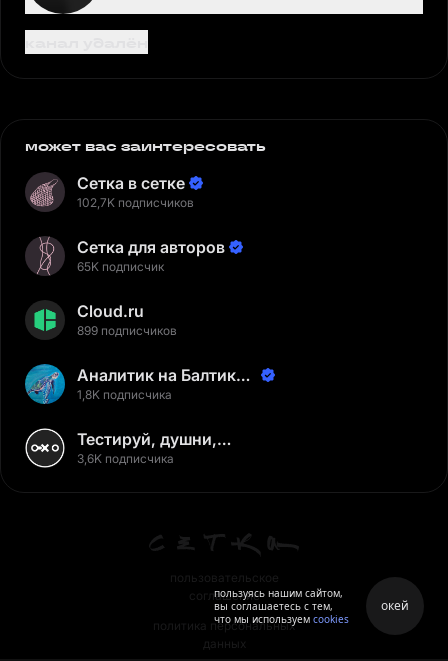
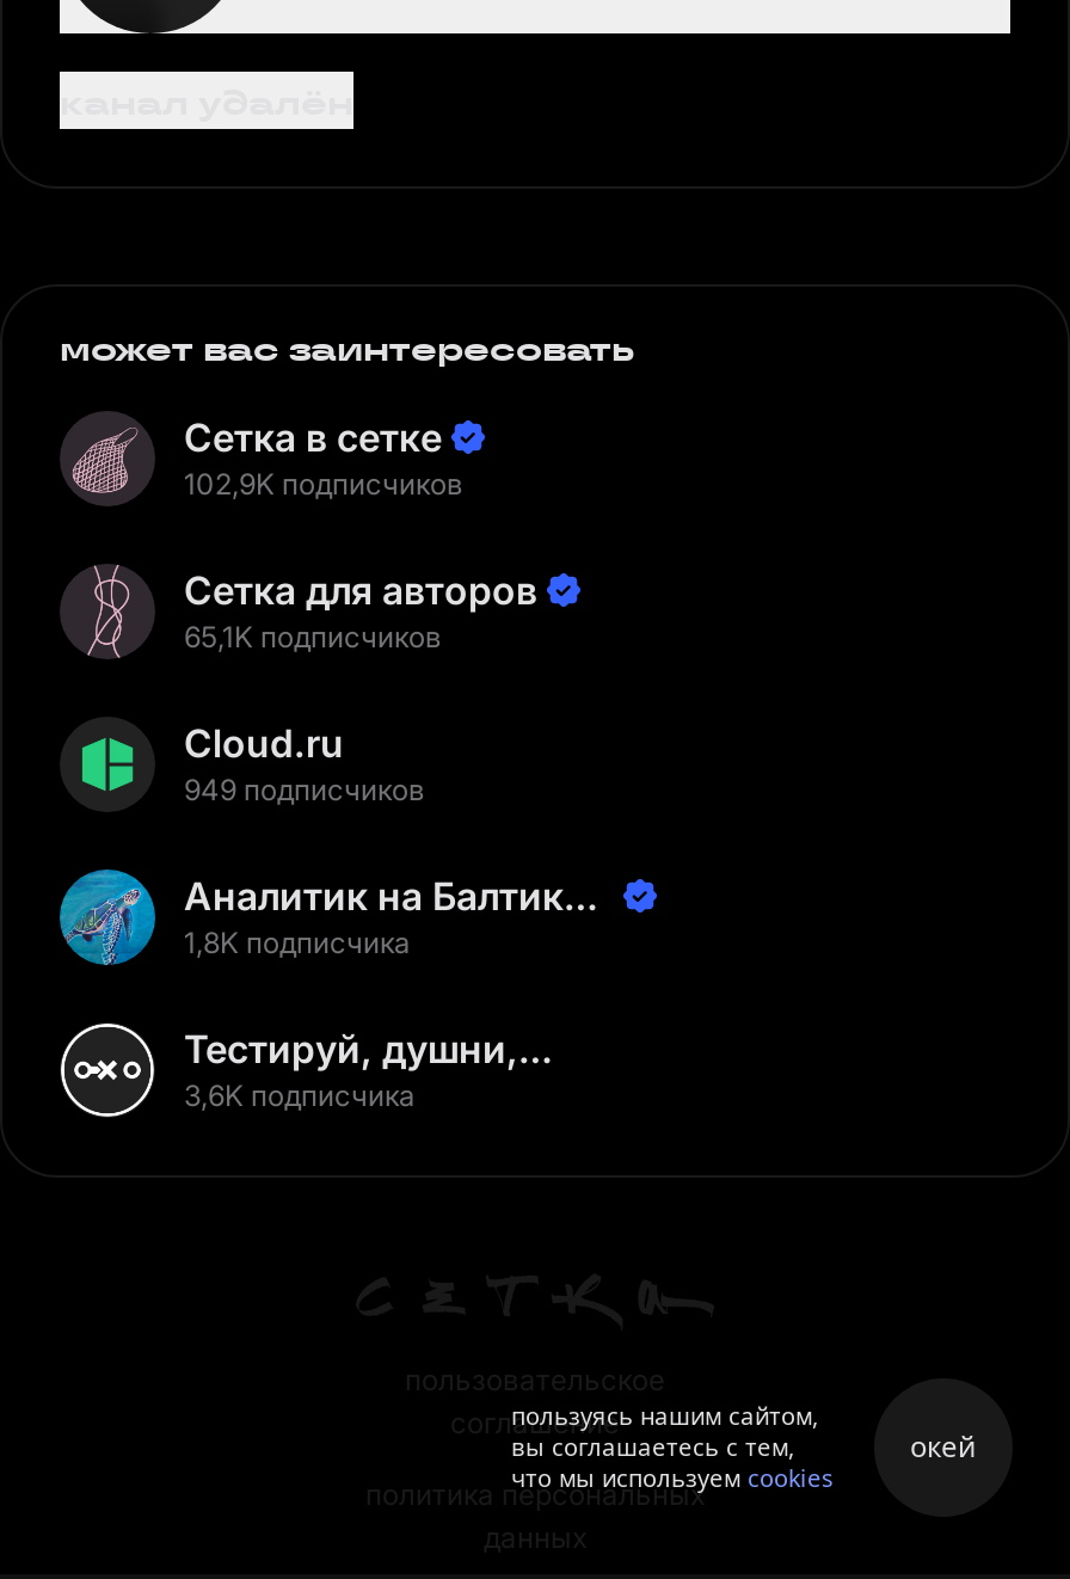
- 102,7K подписчиков
+ 102,9K подписчиков

- 65K подписчик
+ 65,1K подписчиков

- 899 подписчиков
+ 949 подписчиков
